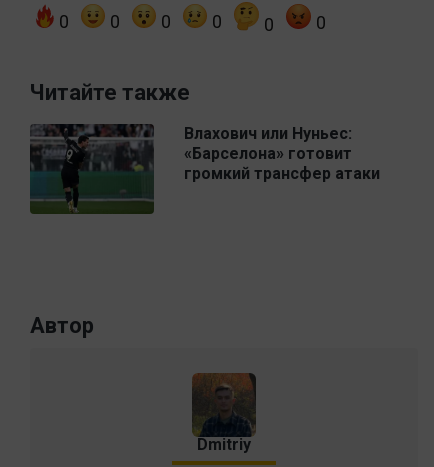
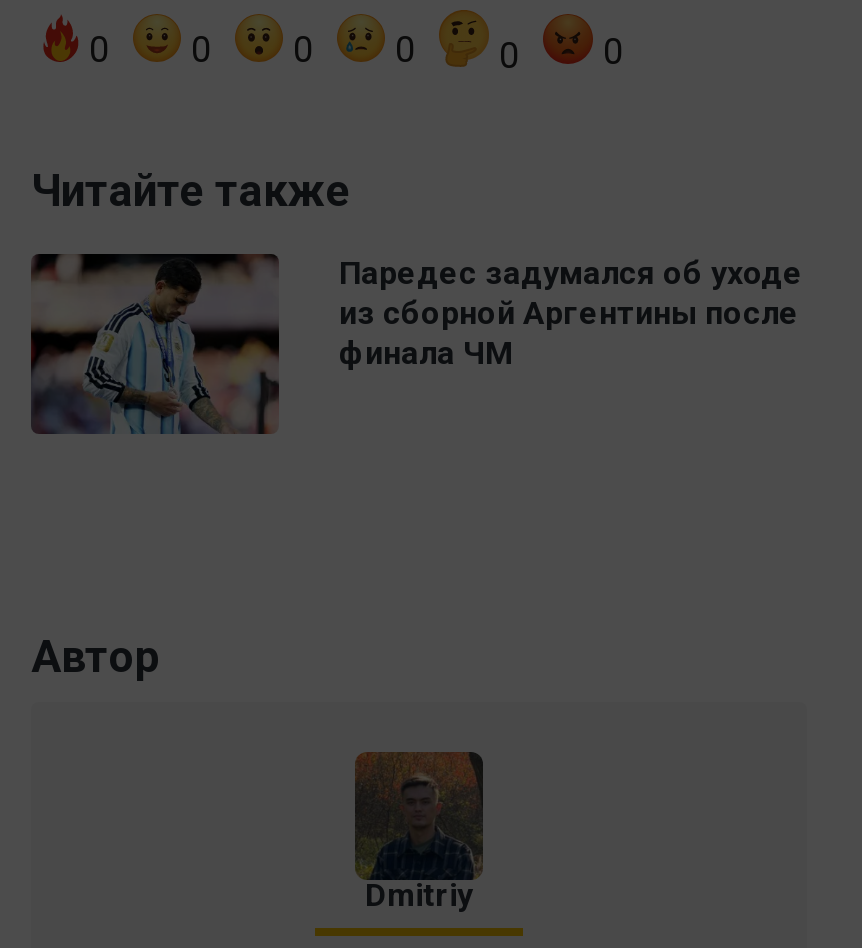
- [image]
- Влахович или Нуньес:
- «Барселона» готовит
- громкий трансфер атаки
+ [image]
+ Паредес задумался об уходе
+ из сборной Аргентины после
+ финала ЧМ
